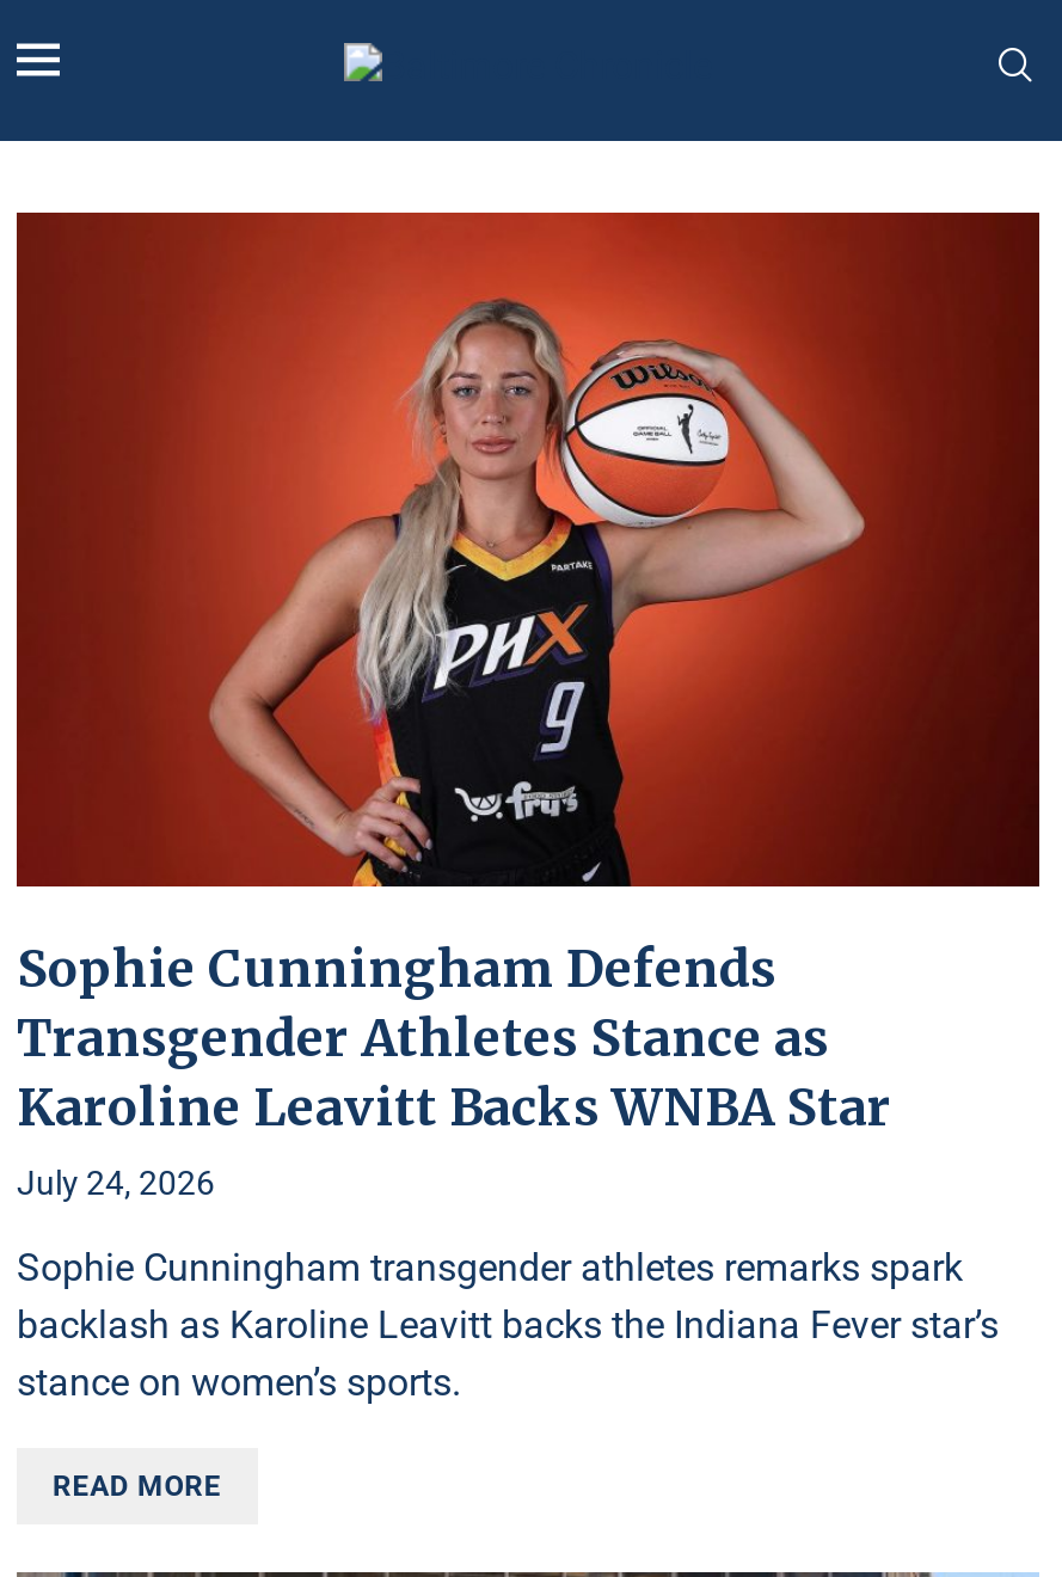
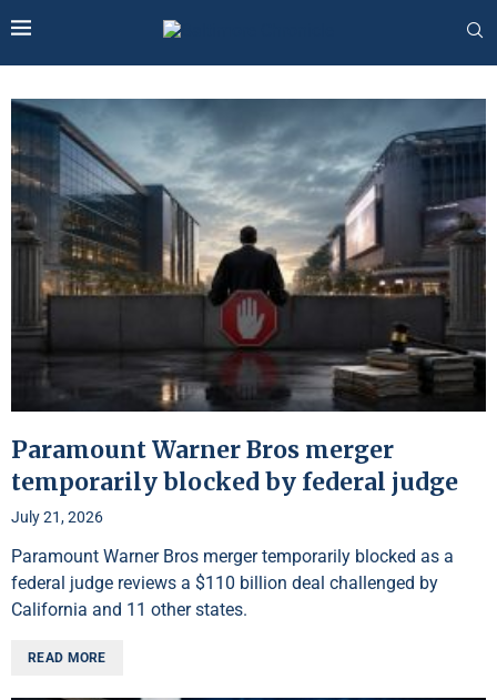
- [image]
- Sophie Cunningham Defends
- Transgender Athletes Stance as
- Karoline Leavitt Backs WNBA Star
- July 24, 2026
+ [image]
+ Paramount Warner Bros merger
+ temporarily blocked by federal judge
+ July 21, 2026

- Sophie Cunningham transgender athletes remarks spark
- backlash as Karoline Leavitt backs the Indiana Fever star’s
- stance on women’s sports.
+ Paramount Warner Bros merger temporarily blocked as a
+ federal judge reviews a $110 billion deal challenged by
+ California and 11 other states.
